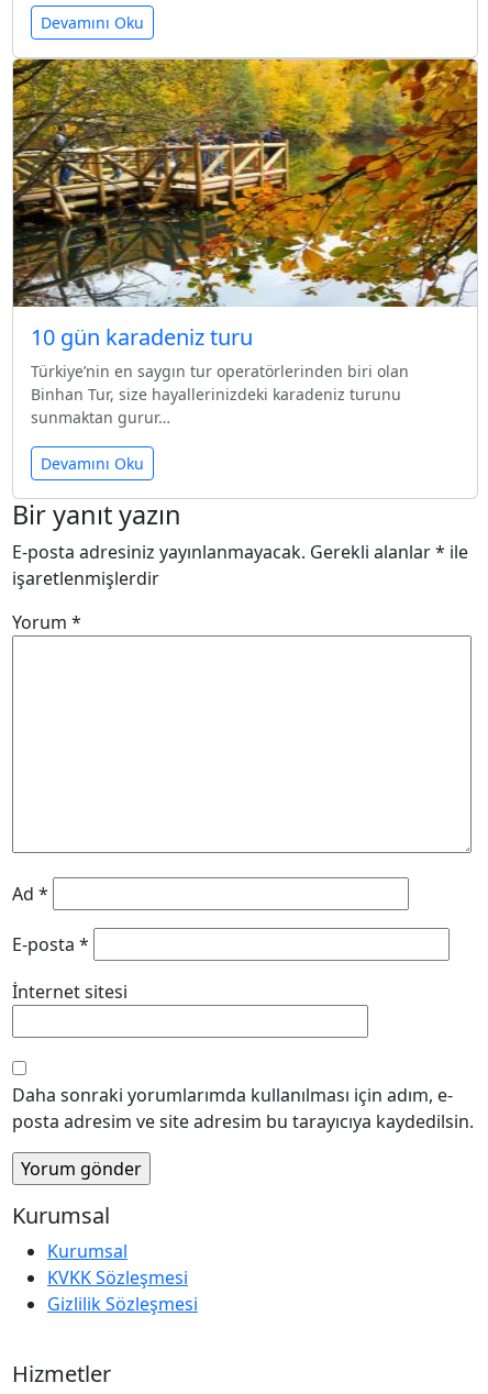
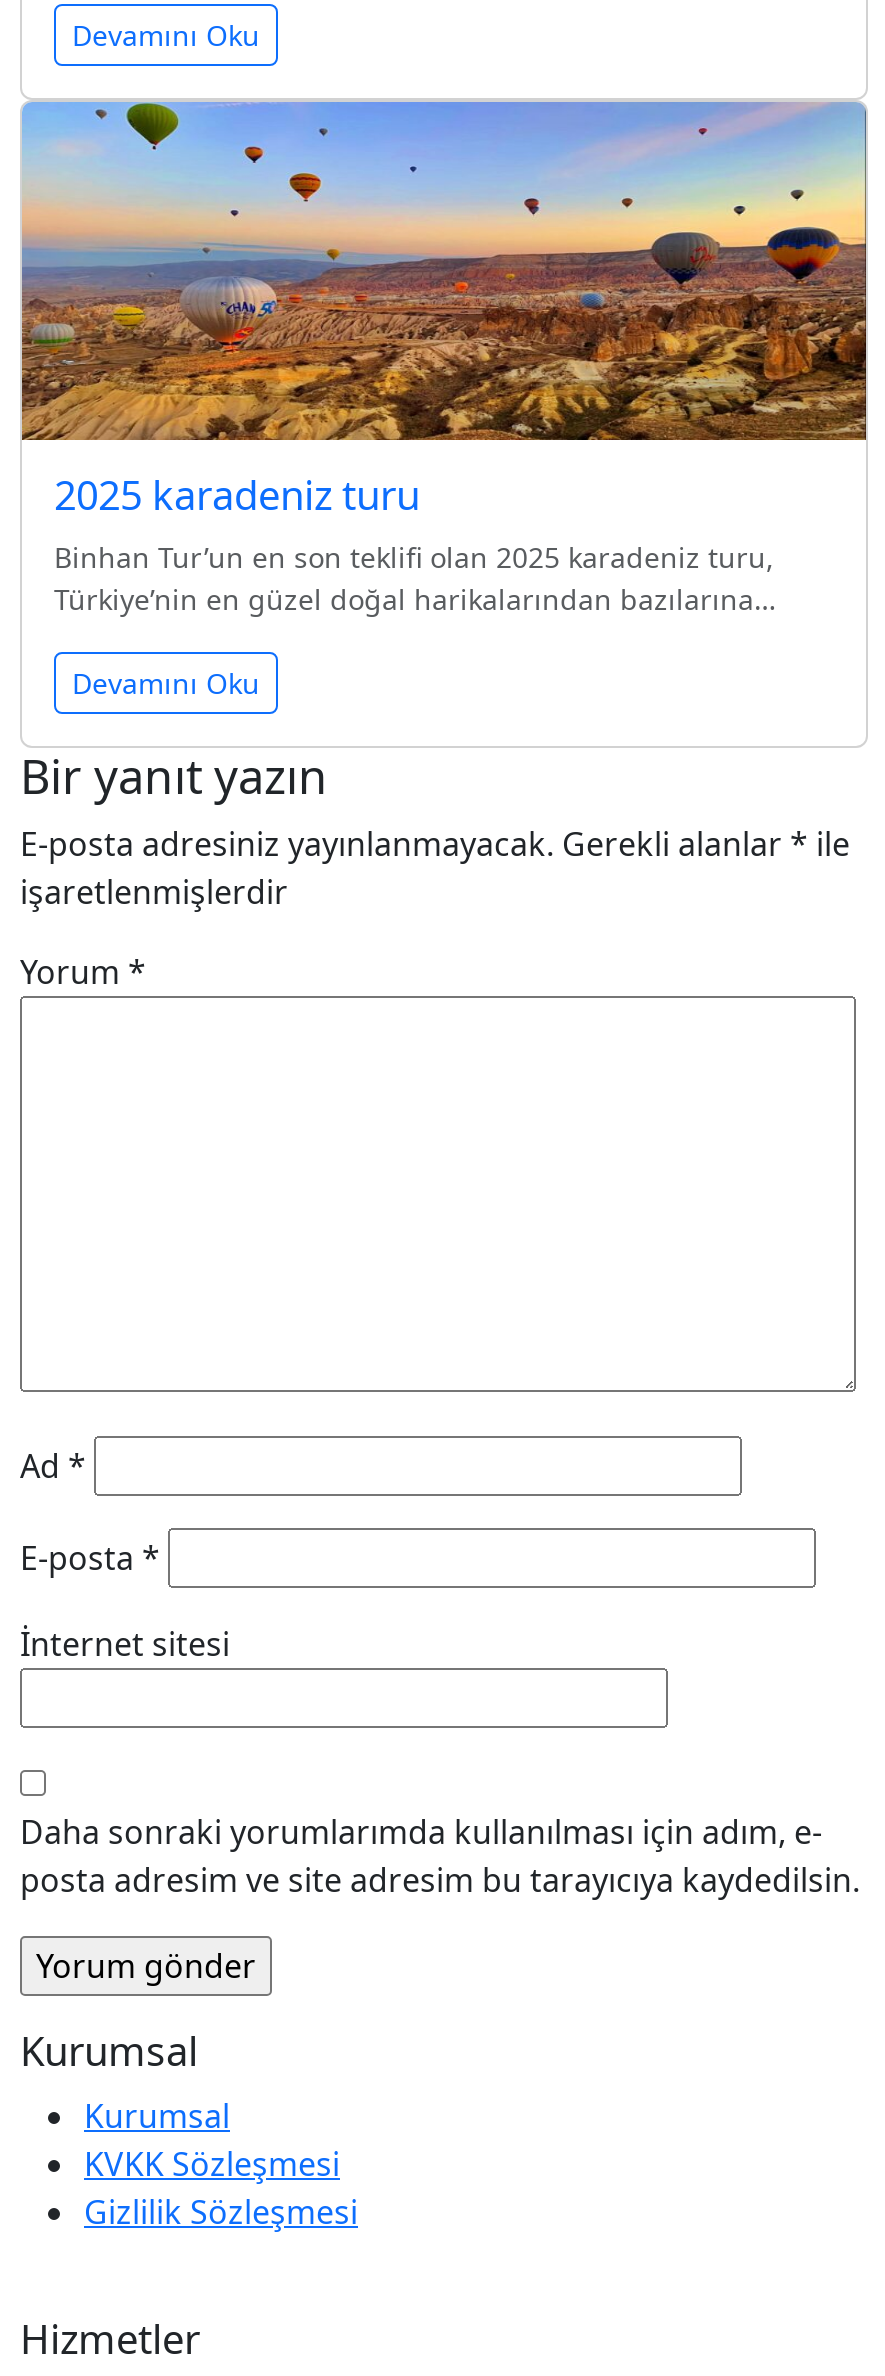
- [image]
- 10 gün karadeniz turu
- Türkiye’nin en saygın tur operatörlerinden biri olan
- Binhan Tur, size hayallerinizdeki karadeniz turunu
- sunmaktan gurur…
+ [image]
+ 2025 karadeniz turu
+ Binhan Tur’un en son teklifi olan 2025 karadeniz turu,
+ Türkiye’nin en güzel doğal harikalarından bazılarına…
